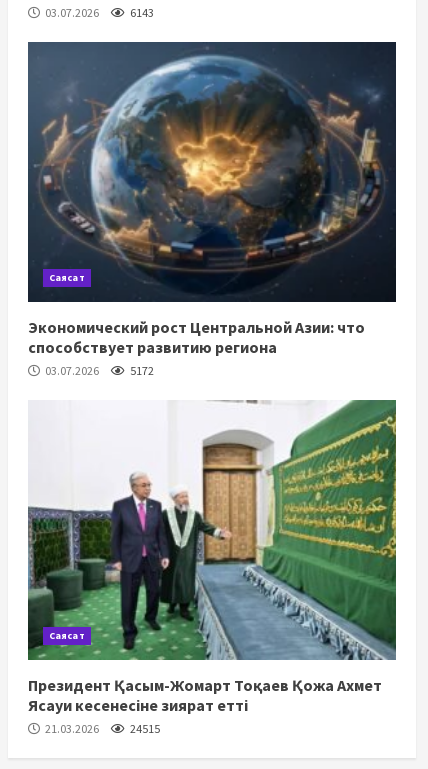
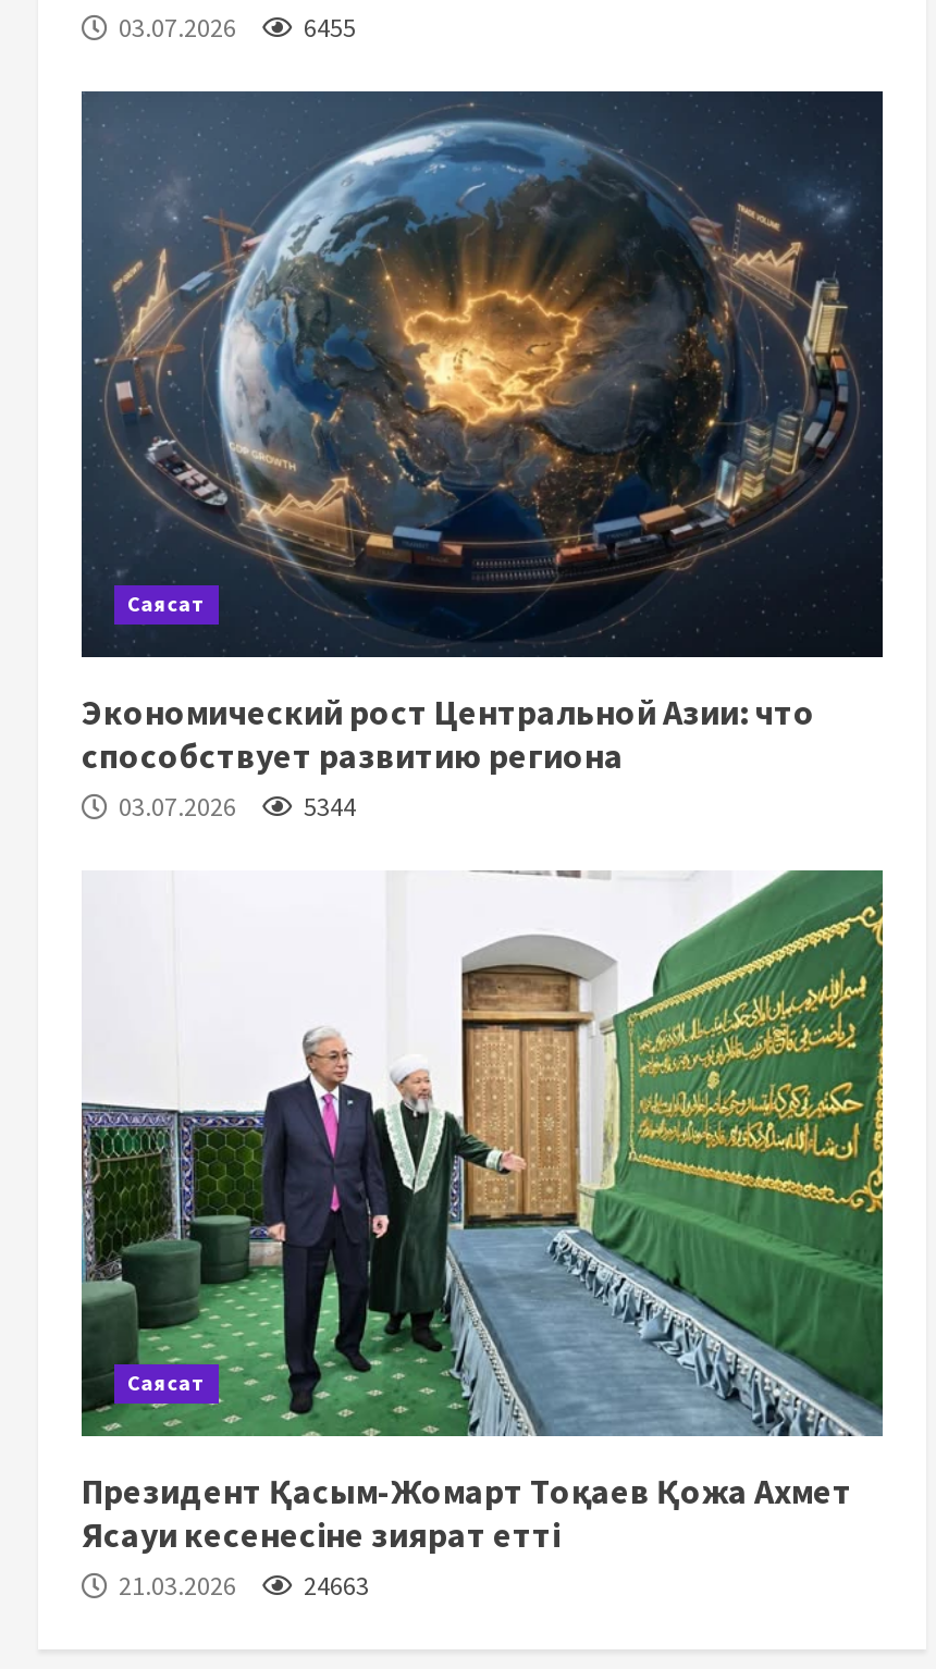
- 03.07.2026 6143
+ 03.07.2026 6455

- 03.07.2026 5172
+ 03.07.2026 5344

- 21.03.2026 24515
+ 21.03.2026 24663
